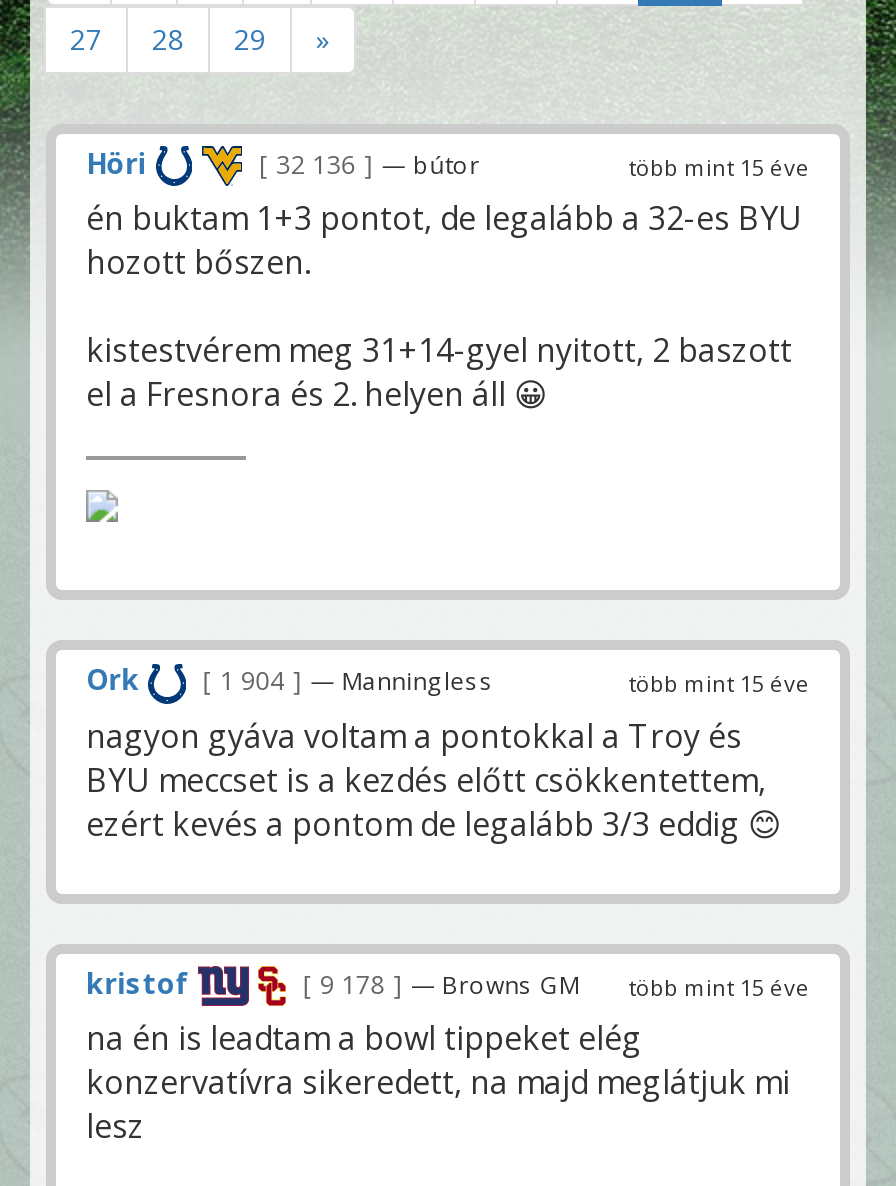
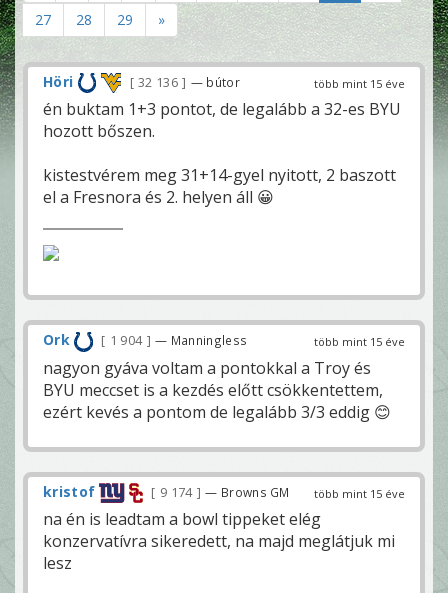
- 9 178 — Browns GM több mint 15 éve
+ 9 174 — Browns GM több mint 15 éve
